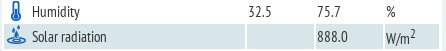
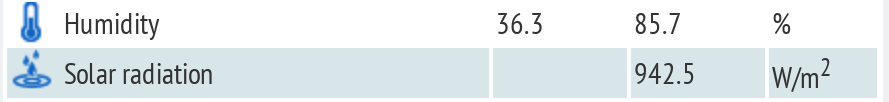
- 32.5
+ 36.3

- 75.7
+ 85.7

- 888.0
+ 942.5
